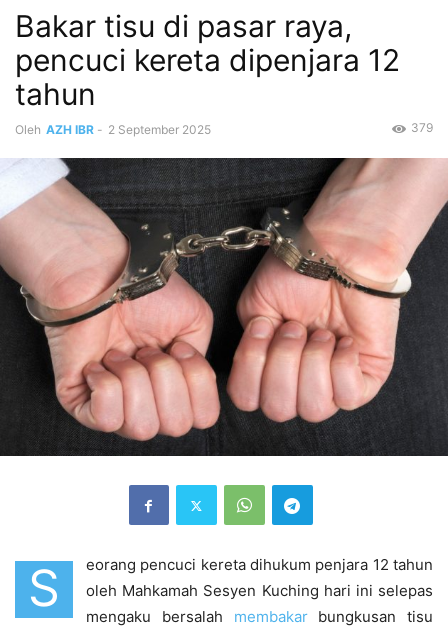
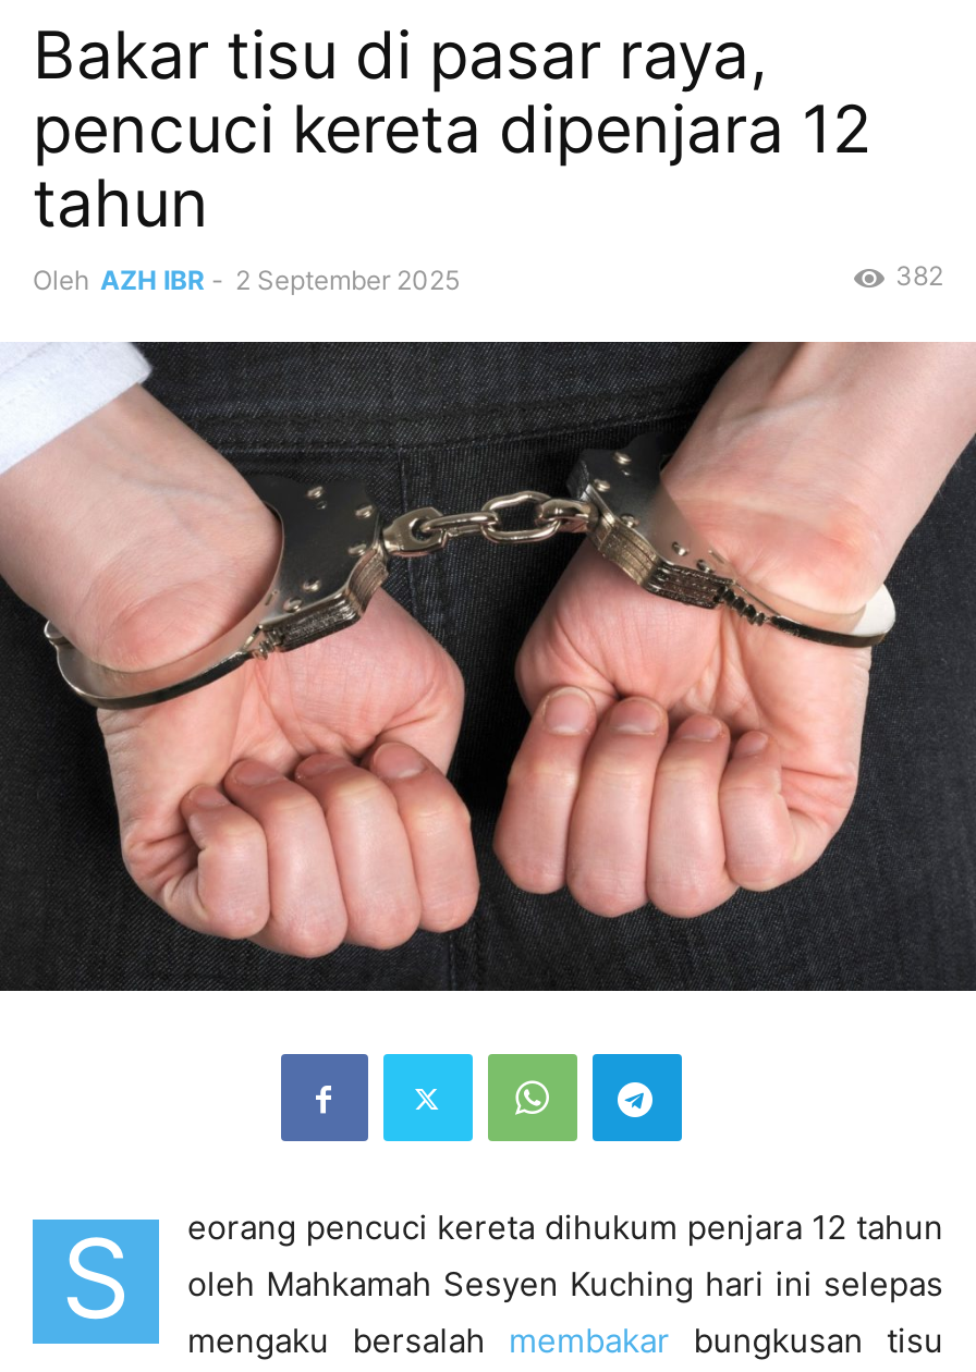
- 379
+ 382
